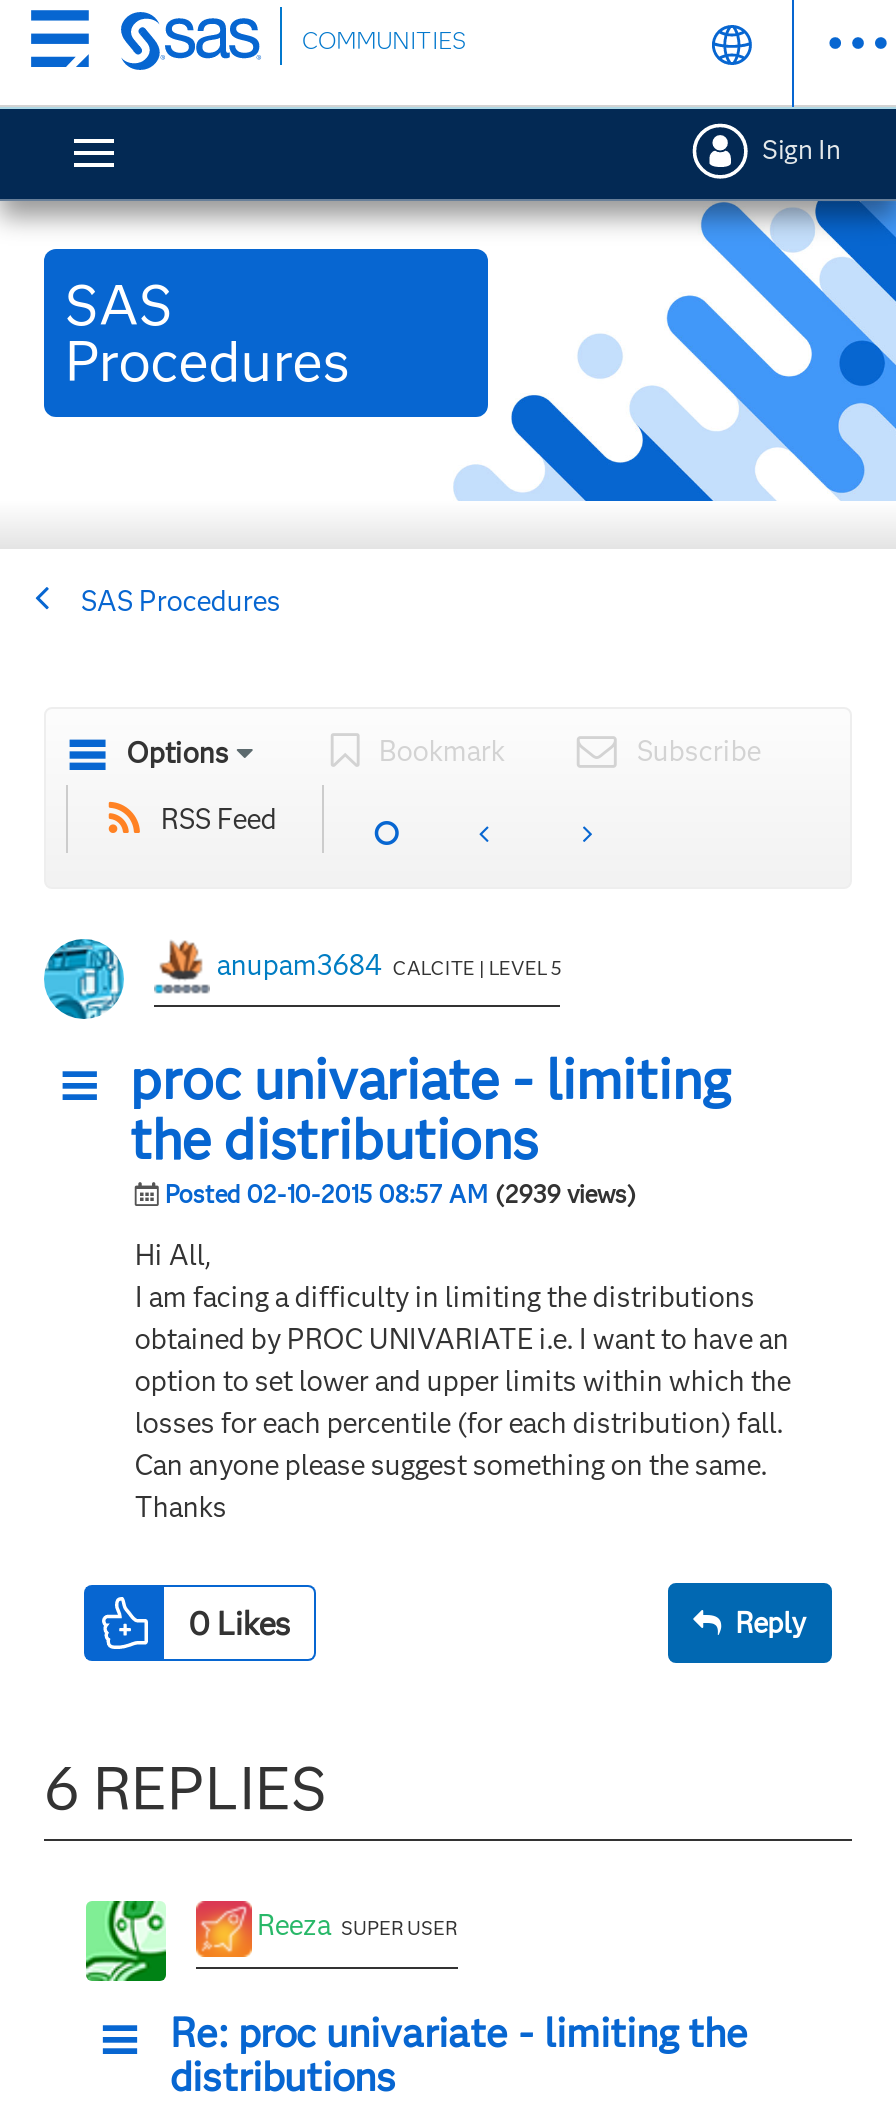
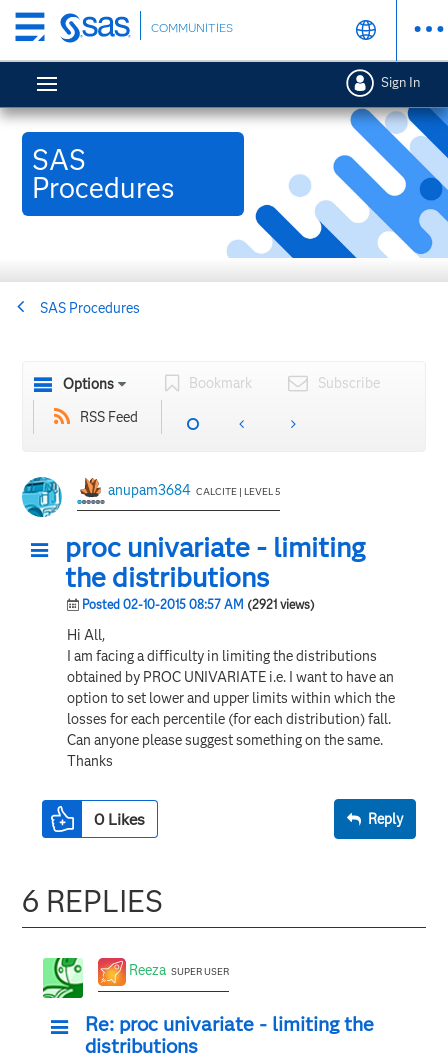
- Posted 02-10-2015 08:57 AM (2939 views)
+ Posted 02-10-2015 08:57 AM (2921 views)
